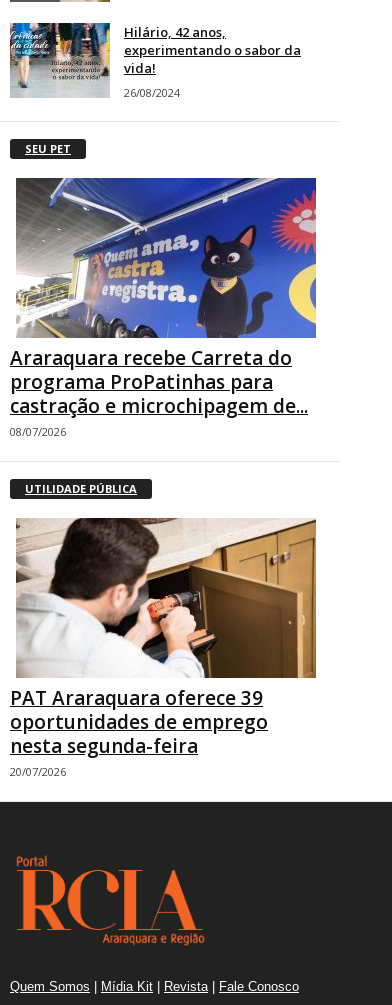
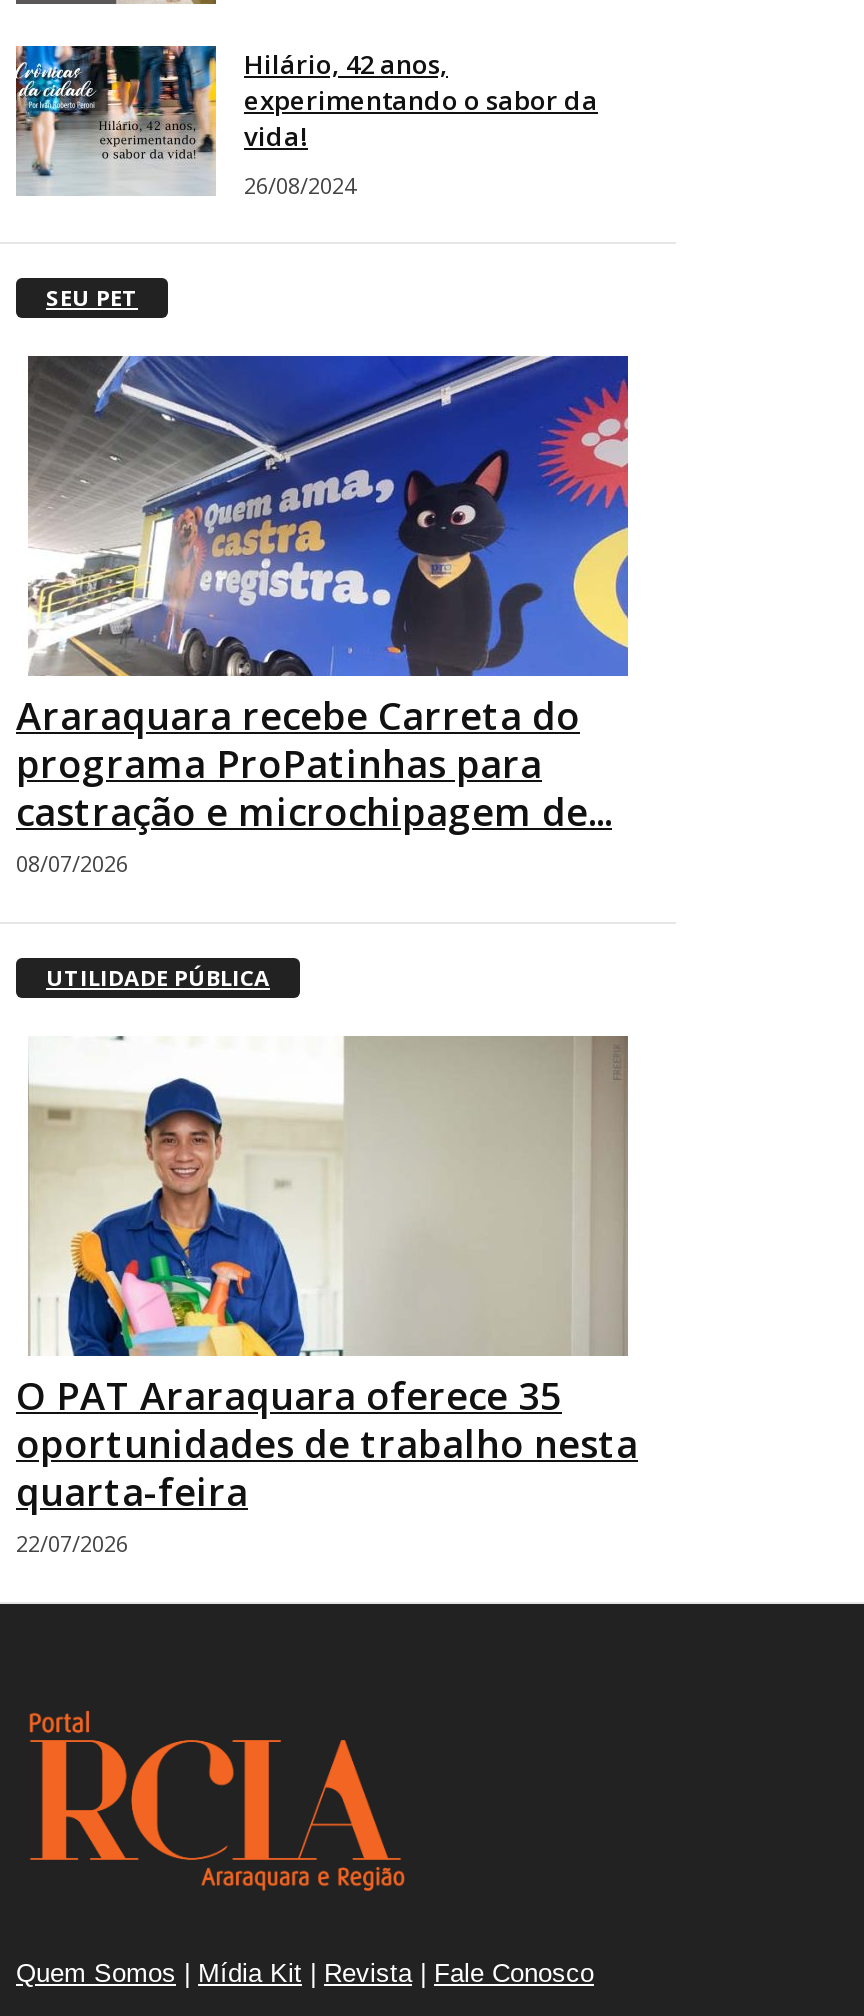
- [image]
- PAT Araraquara oferece 39
- oportunidades de emprego
- nesta segunda-feira
- 20/07/2026
+ [image]
+ O PAT Araraquara oferece 35
+ oportunidades de trabalho nesta
+ quarta-feira
+ 22/07/2026
